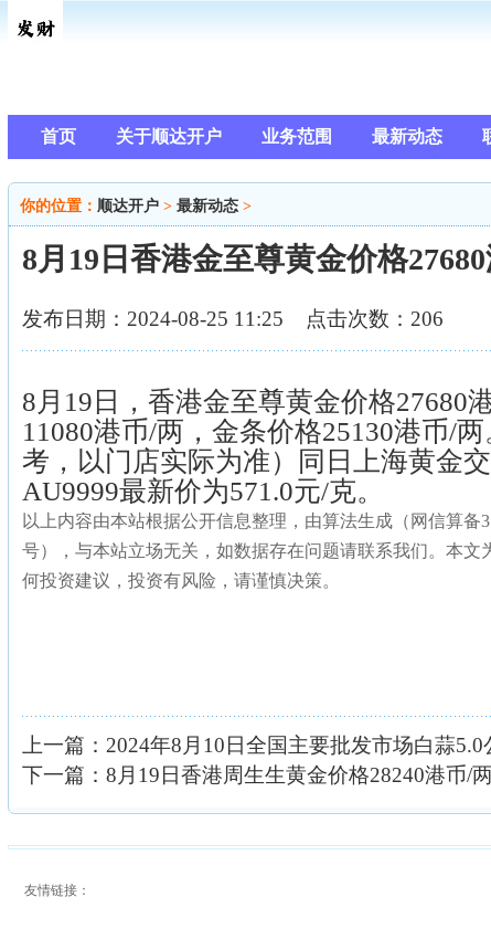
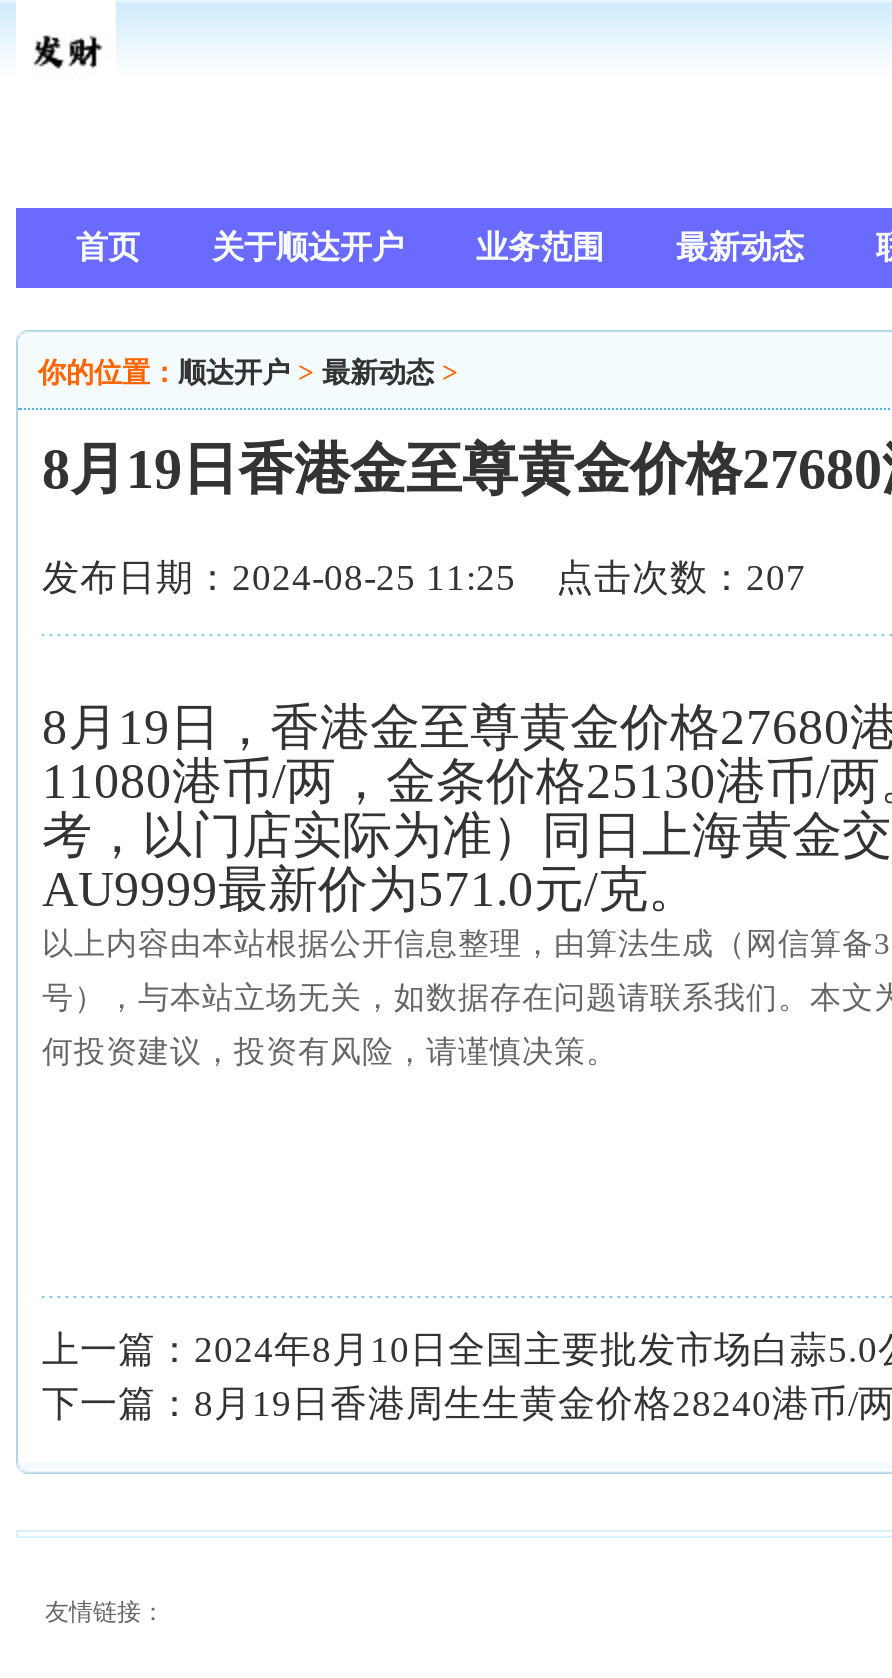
- 发布日期：2024-08-25 11:25 点击次数：206
+ 发布日期：2024-08-25 11:25 点击次数：207
